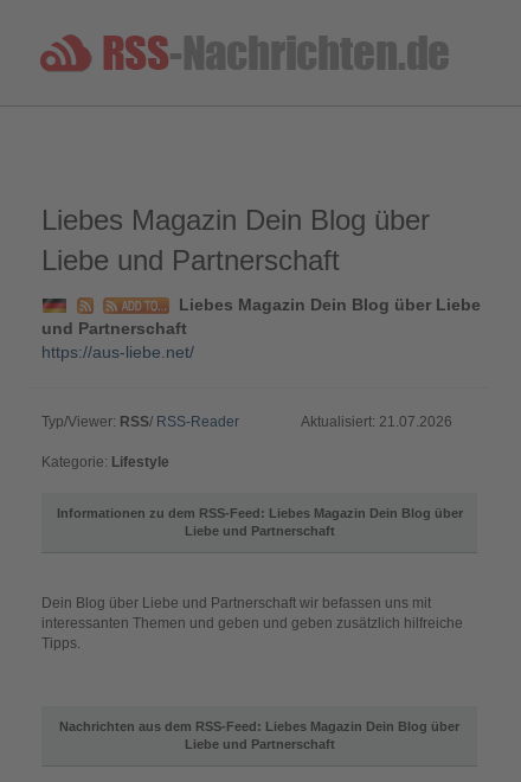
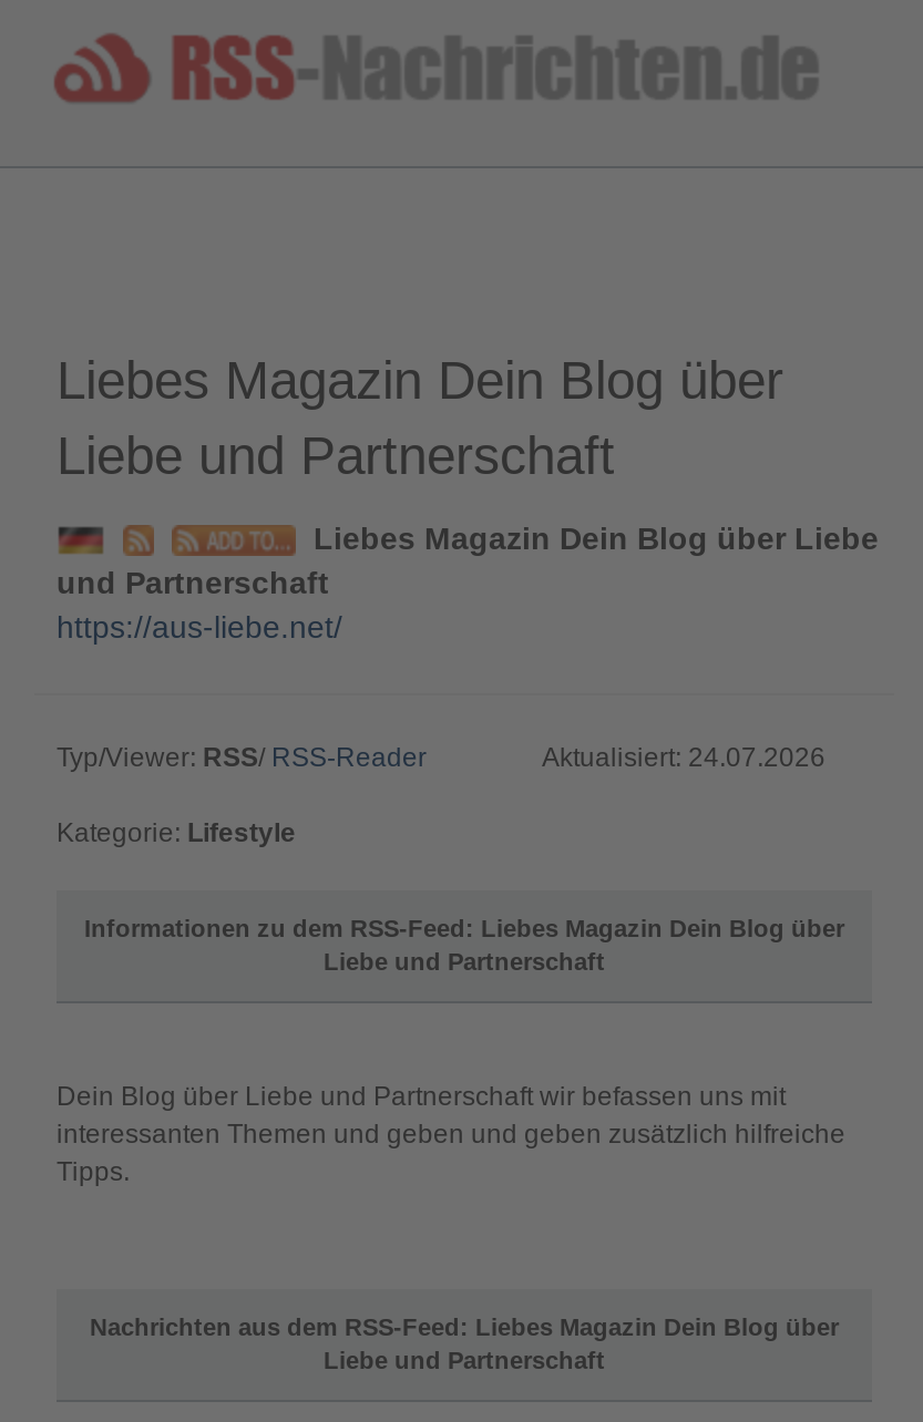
- Aktualisiert: 21.07.2026
+ Aktualisiert: 24.07.2026
